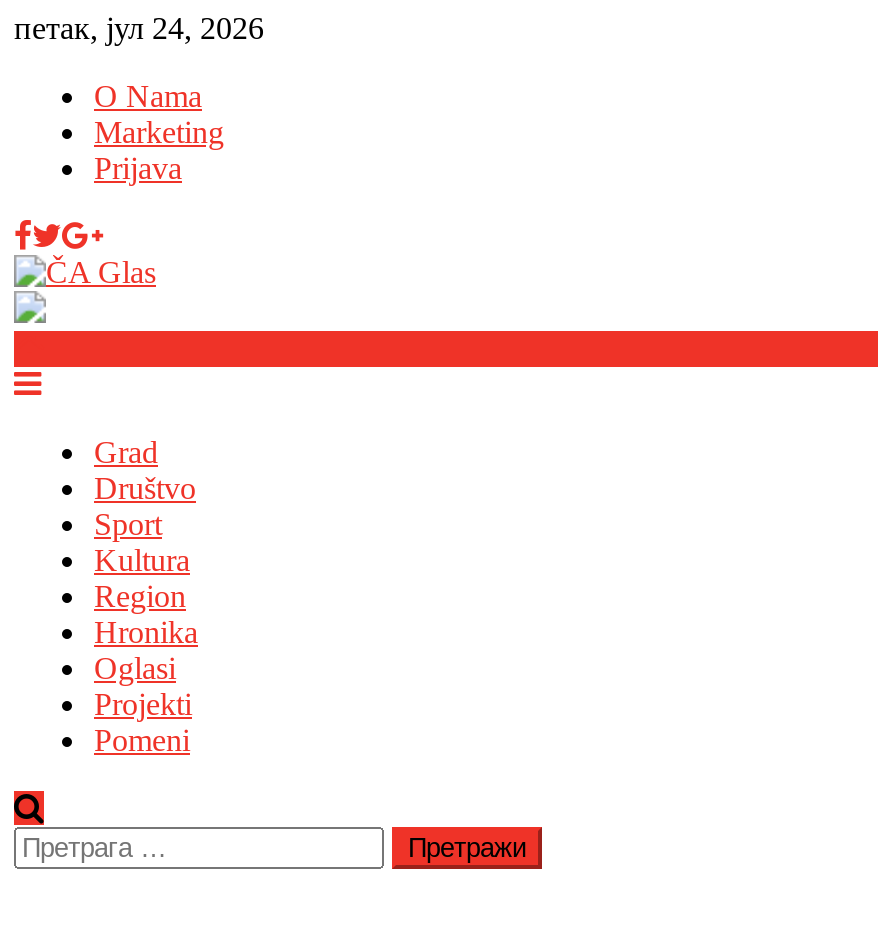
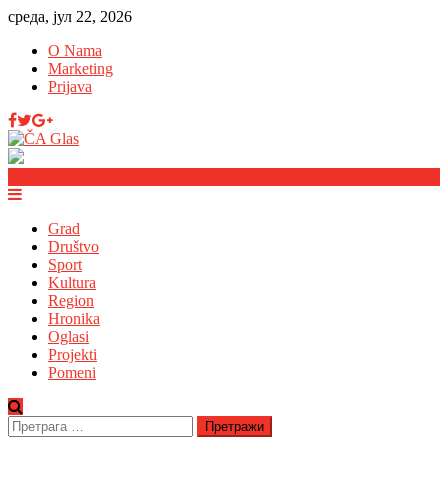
- петак, јул 24, 2026
+ среда, јул 22, 2026
